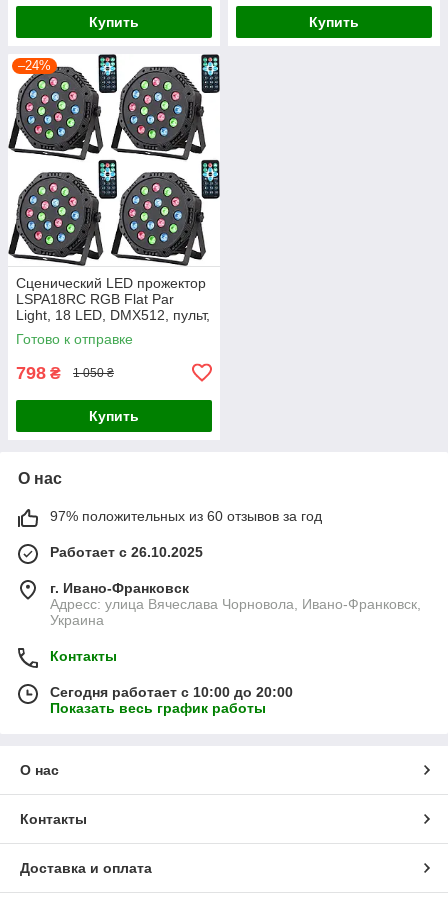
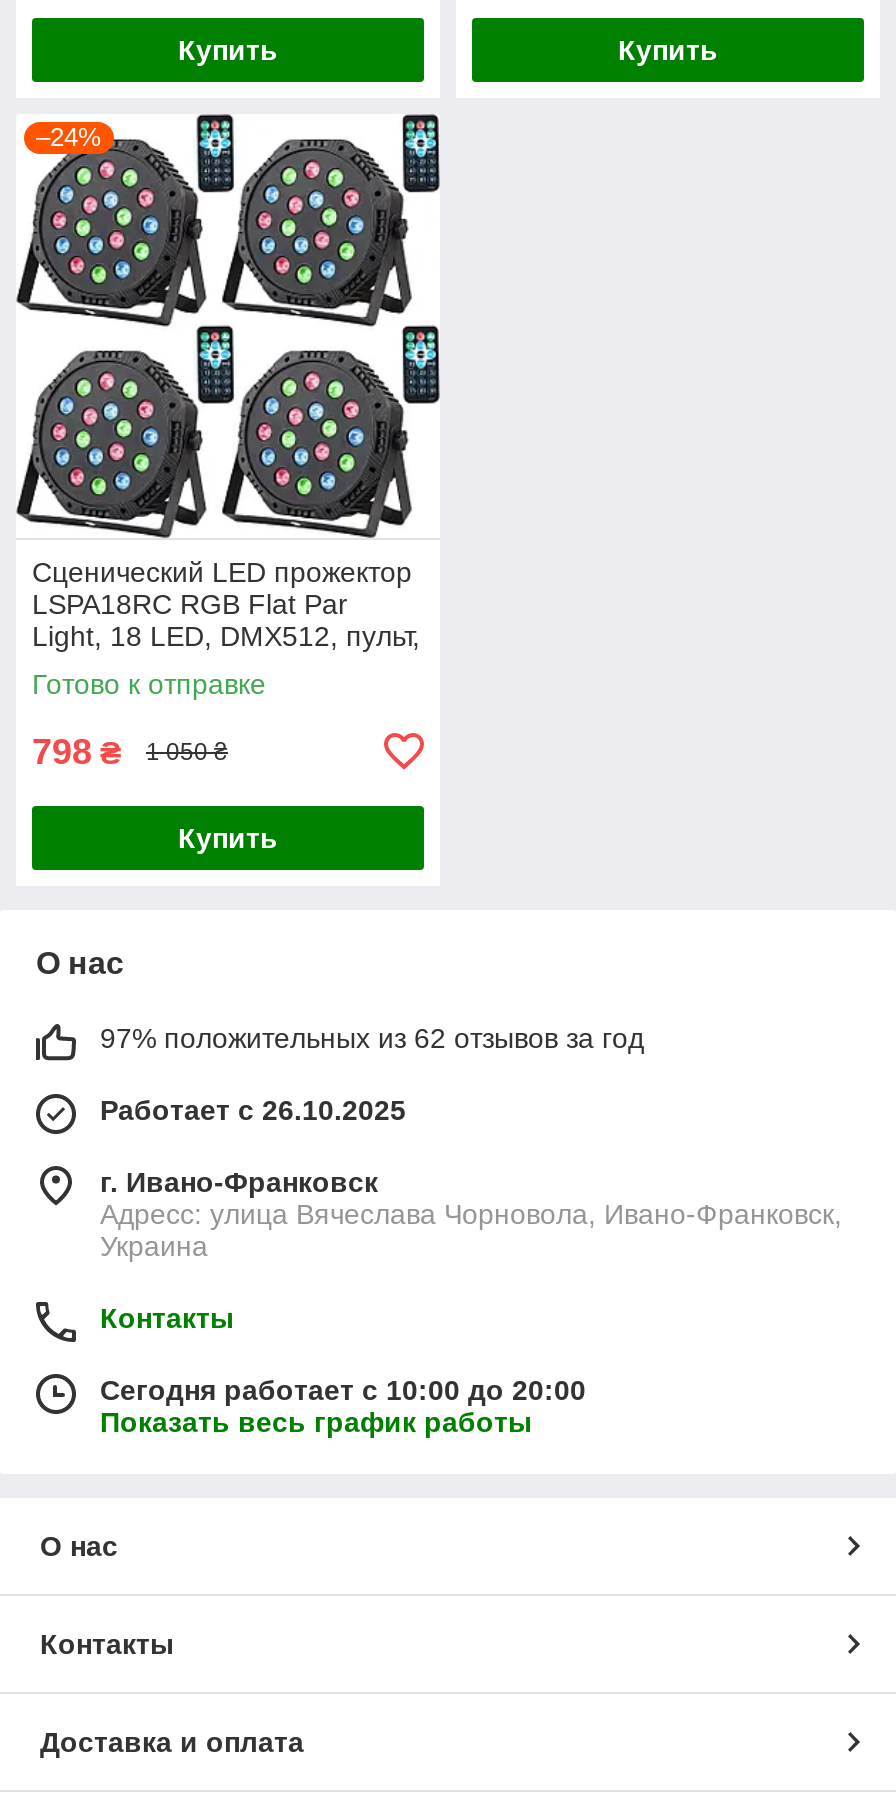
- 97% положительных из 60 отзывов за год
+ 97% положительных из 62 отзывов за год
